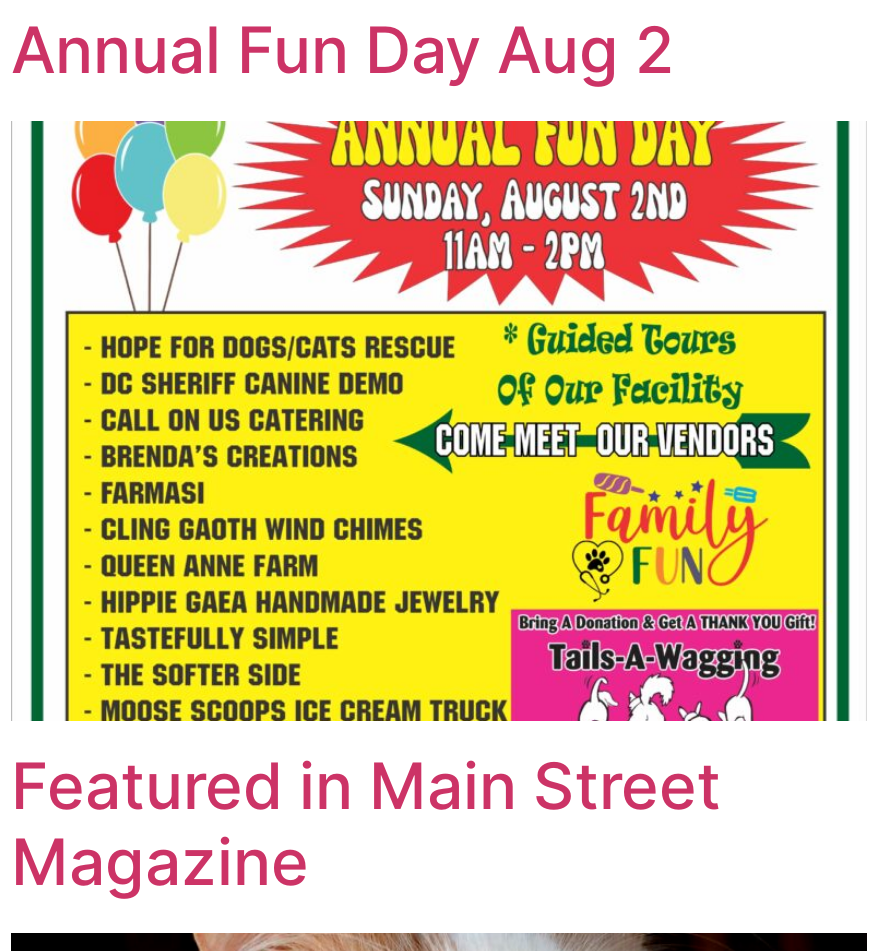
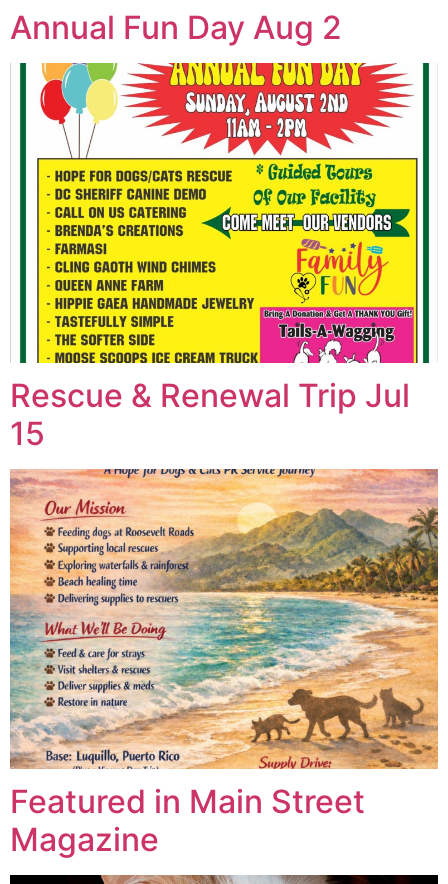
+ [image]

+ Rescue & Renewal Trip Jul
+ 15
